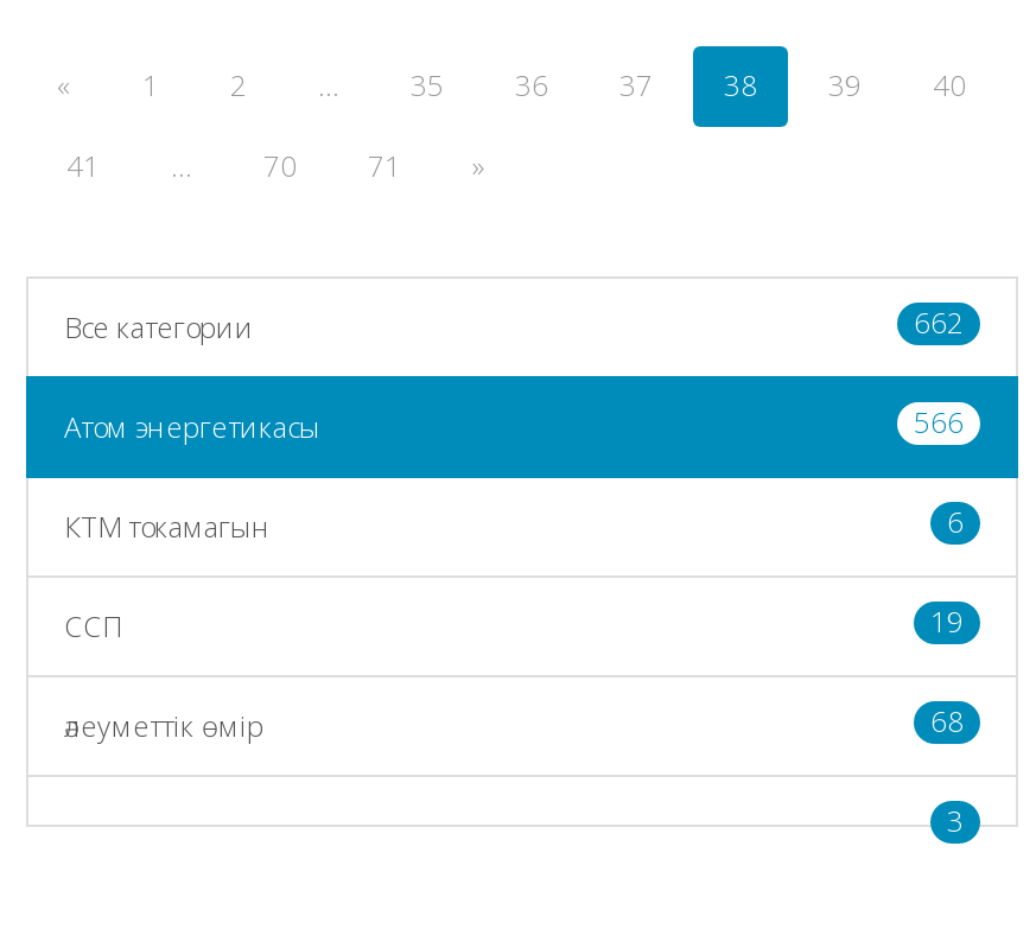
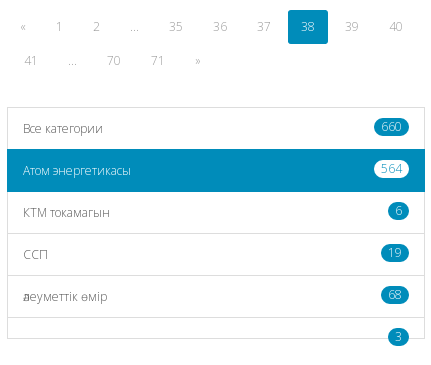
- 662
+ 660

- 566
+ 564
